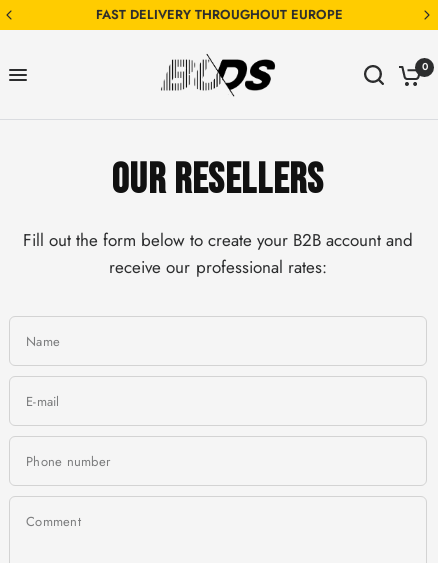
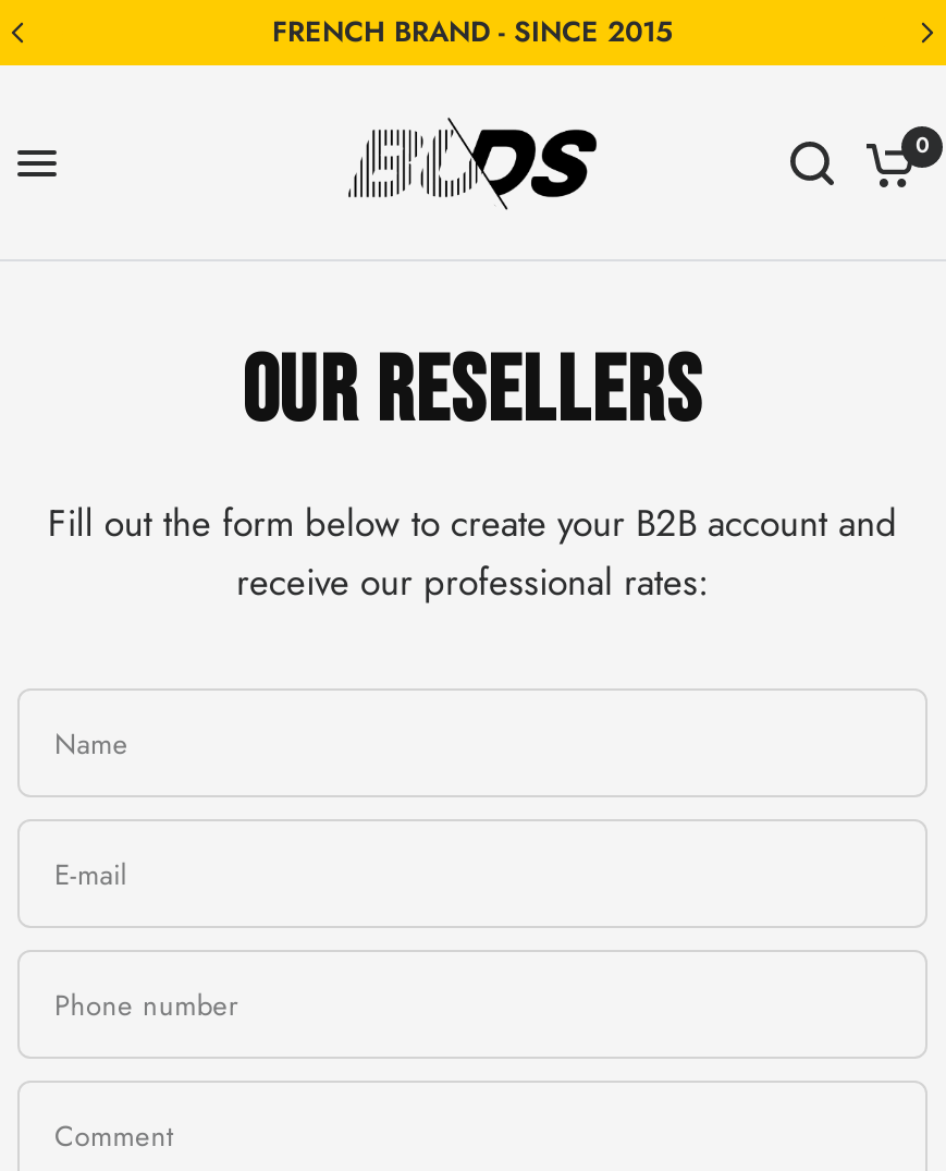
- FAST DELIVERY THROUGHOUT EUROPE
+ FRENCH BRAND - SINCE 2015
